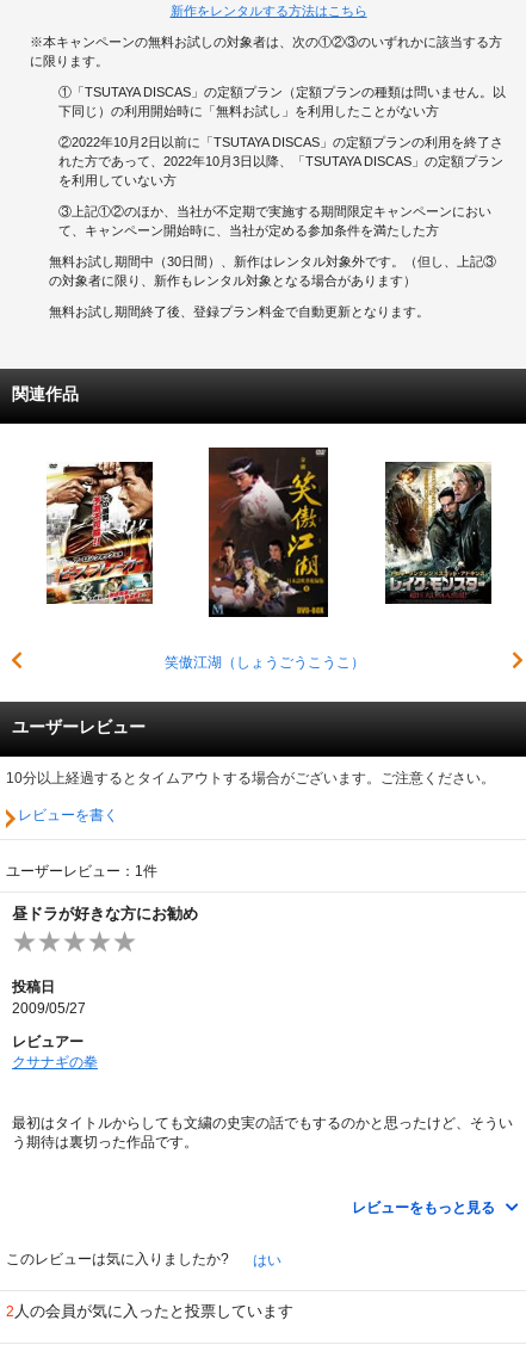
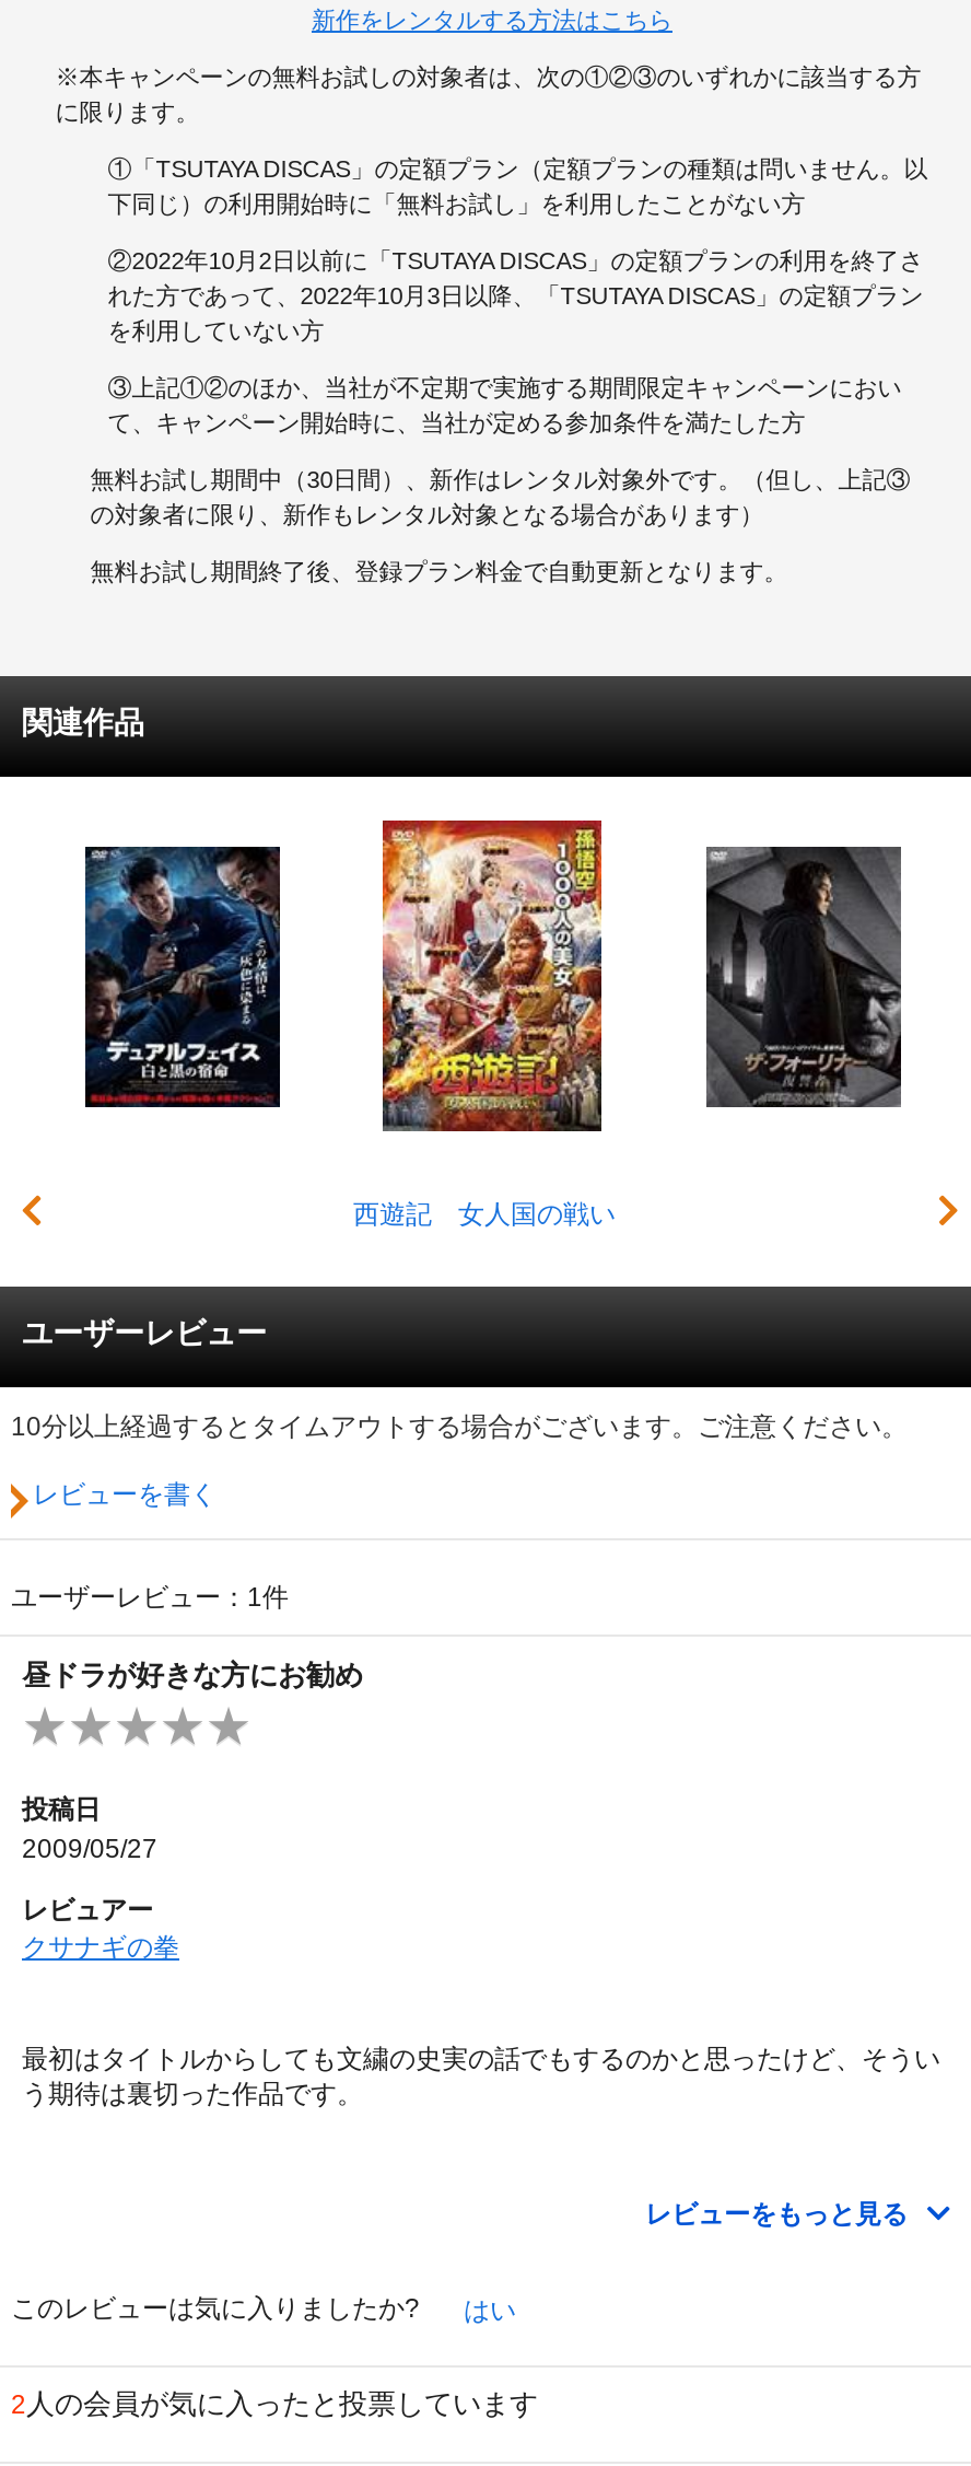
- [image]
- 笑傲江湖（しょうごうこうこ）
+ [image]
+ 西遊記 女人国の戦い

- [image]
+ [image]

- [image]
+ [image]
